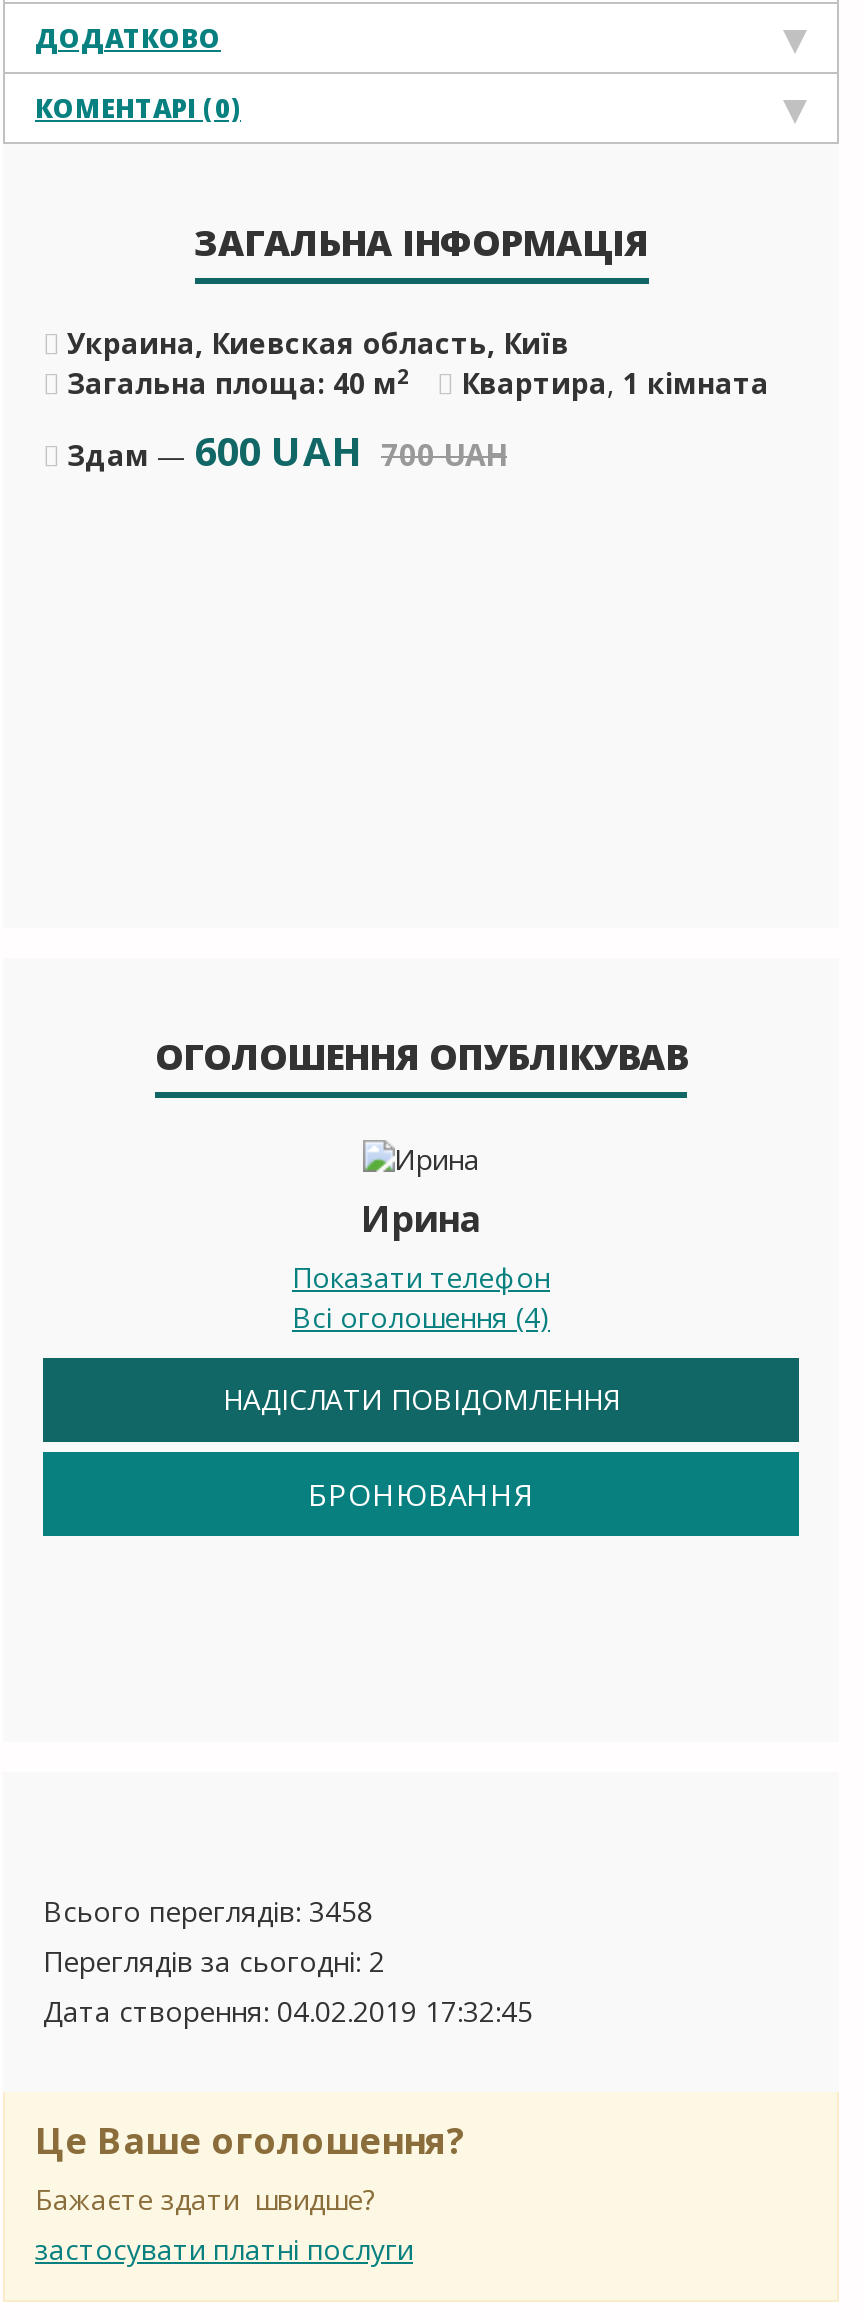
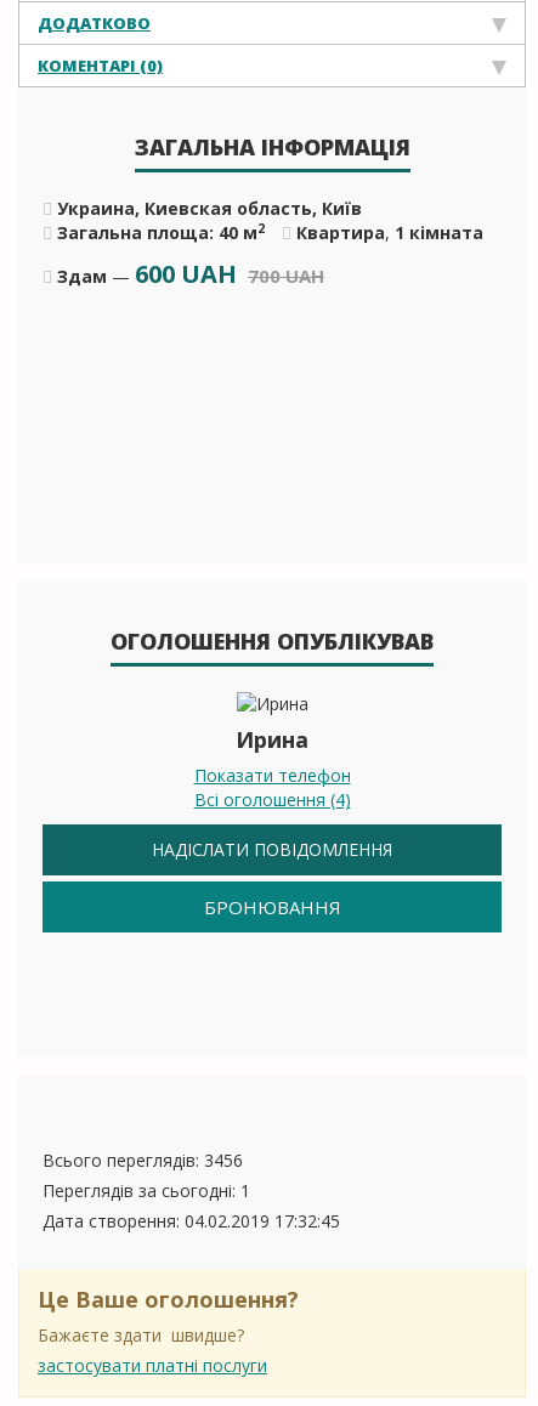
- Всього переглядів: 3458
+ Всього переглядів: 3456

- Переглядів за сьогодні: 2
+ Переглядів за сьогодні: 1
